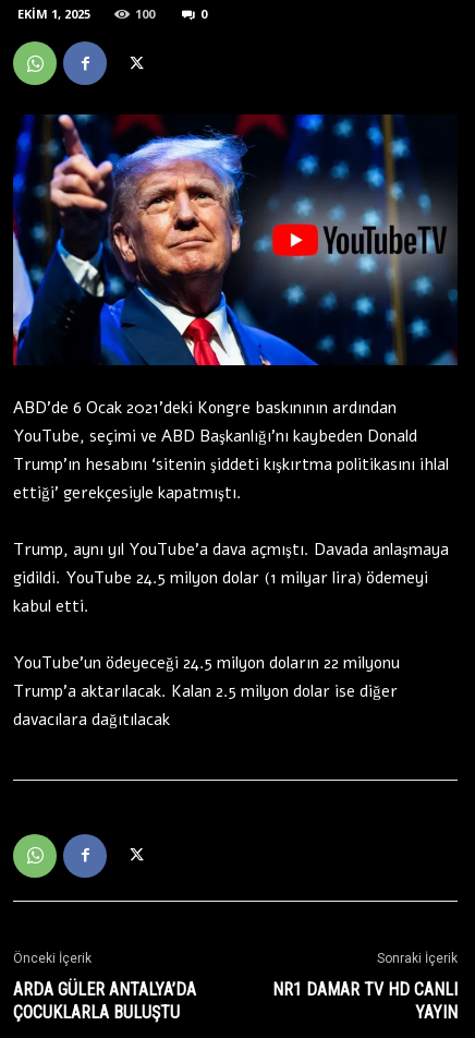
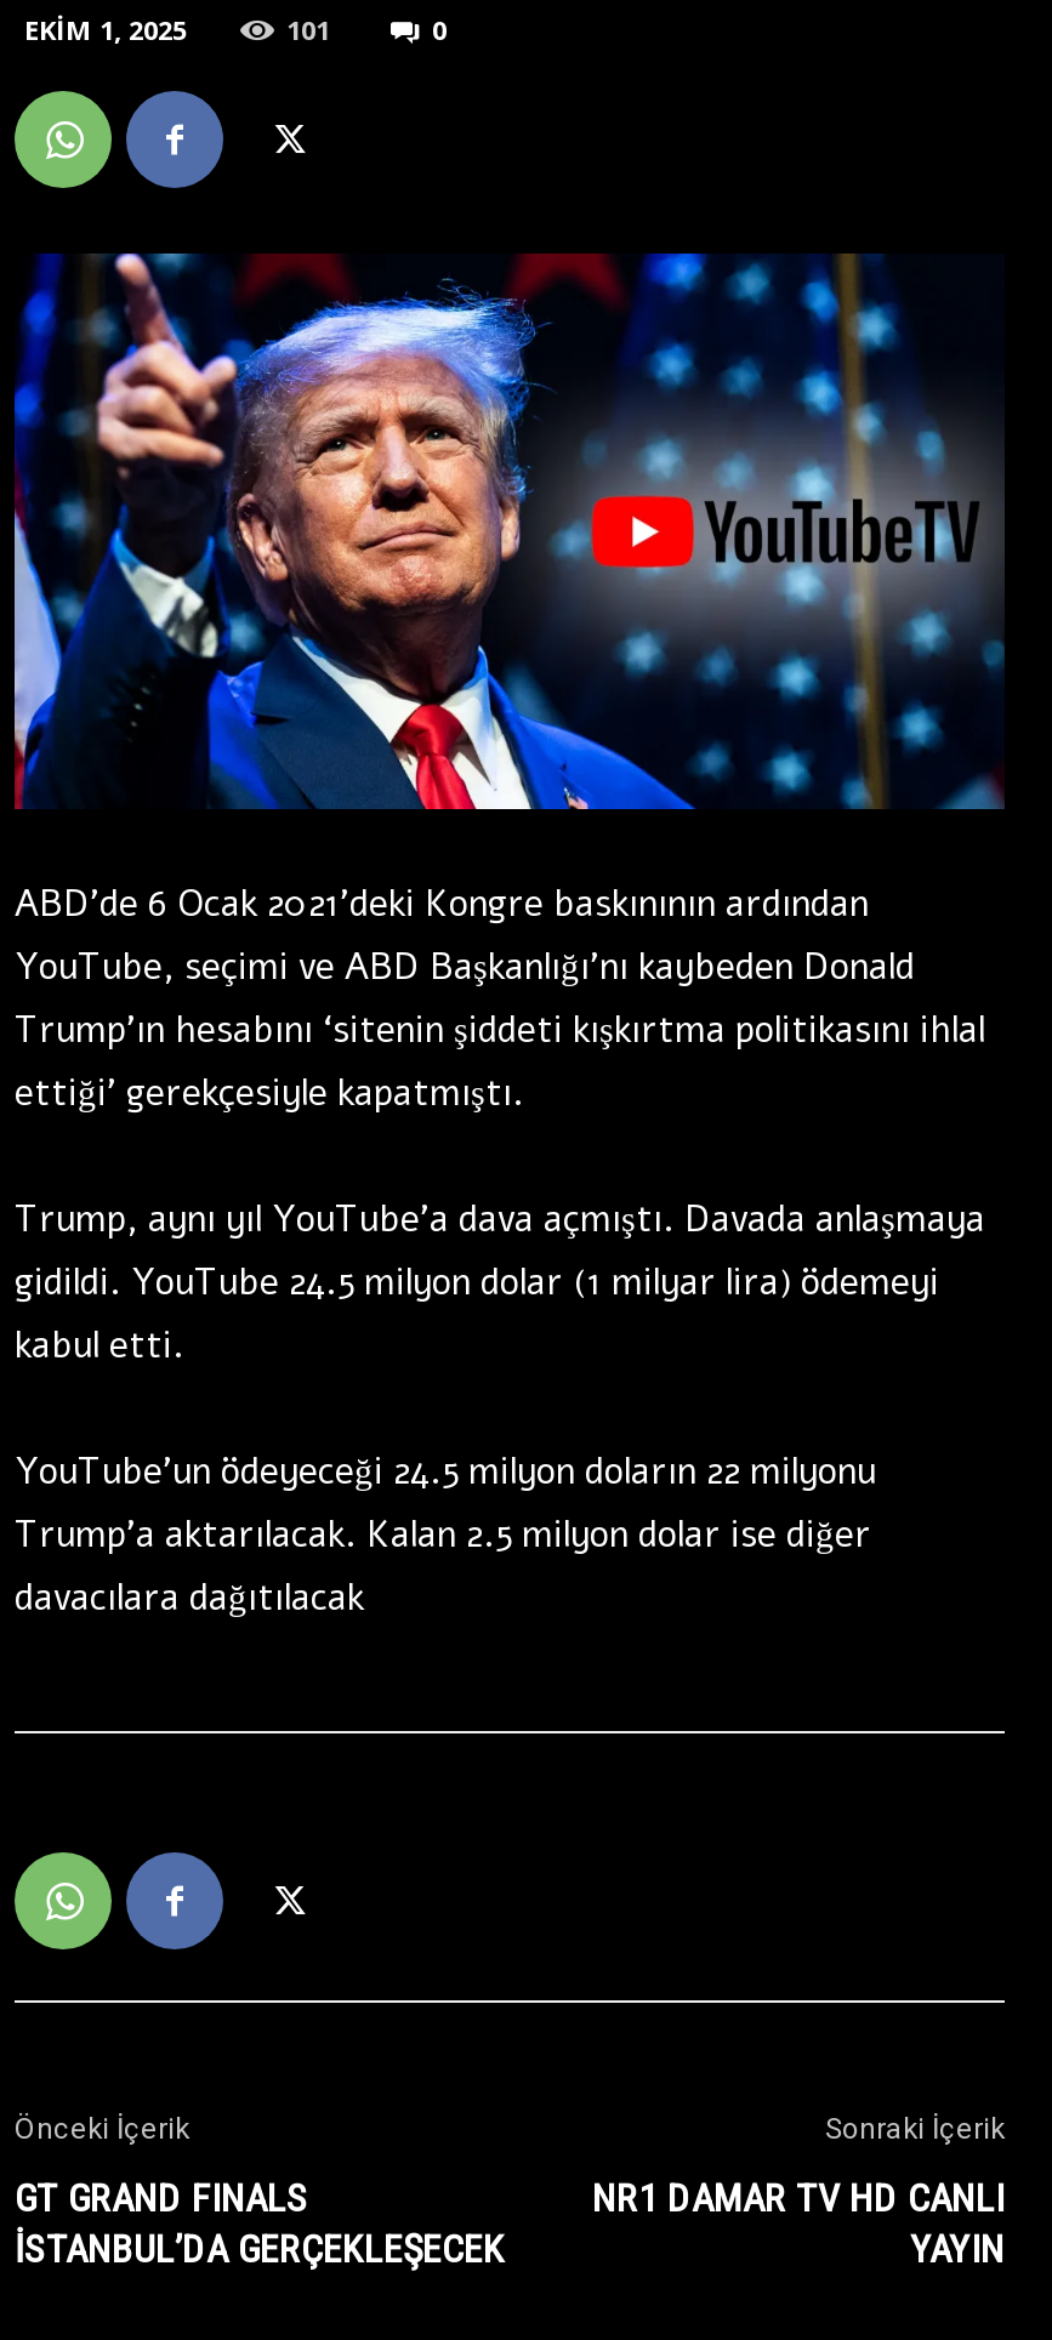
- 100
+ 101

- ARDA GÜLER ANTALYA’DA
- ÇOCUKLARLA BULUŞTU
+ GT GRAND FINALS
+ İSTANBUL’DA GERÇEKLEŞECEK
